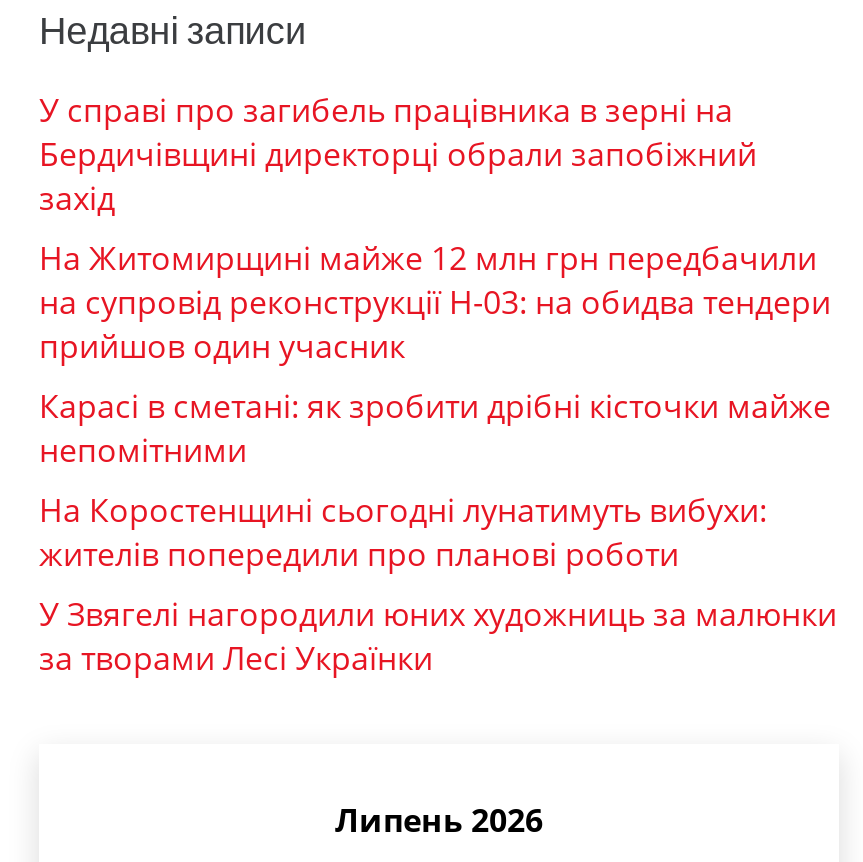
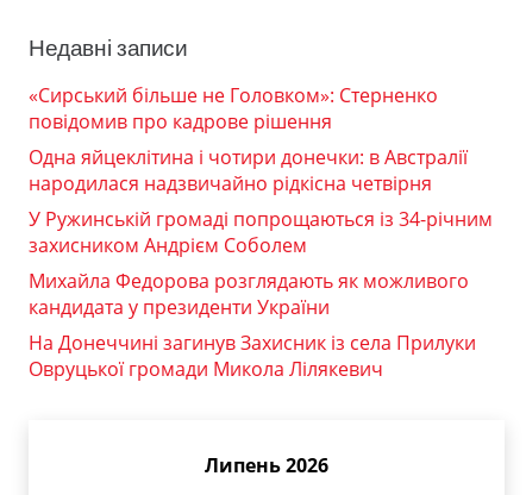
- У справі про загибель працівника в зерні на
- Бердичівщині директорці обрали запобіжний
- захід
- На Житомирщині майже 12 млн грн передбачили
- на супровід реконструкції Н-03: на обидва тендери
- прийшов один учасник
- Карасі в сметані: як зробити дрібні кісточки майже
- непомітними
- На Коростенщині сьогодні лунатимуть вибухи:
- жителів попередили про планові роботи
- У Звягелі нагородили юних художниць за малюнки
- за творами Лесі Українки
+ «Сирський більше не Головком»: Стерненко
+ повідомив про кадрове рішення
+ Одна яйцеклітина і чотири донечки: в Австралії
+ народилася надзвичайно рідкісна четвірня
+ У Ружинській громаді попрощаються із 34-річним
+ захисником Андрієм Соболем
+ Михайла Федорова розглядають як можливого
+ кандидата у президенти України
+ На Донеччині загинув Захисник із села Прилуки
+ Овруцької громади Микола Лілякевич
